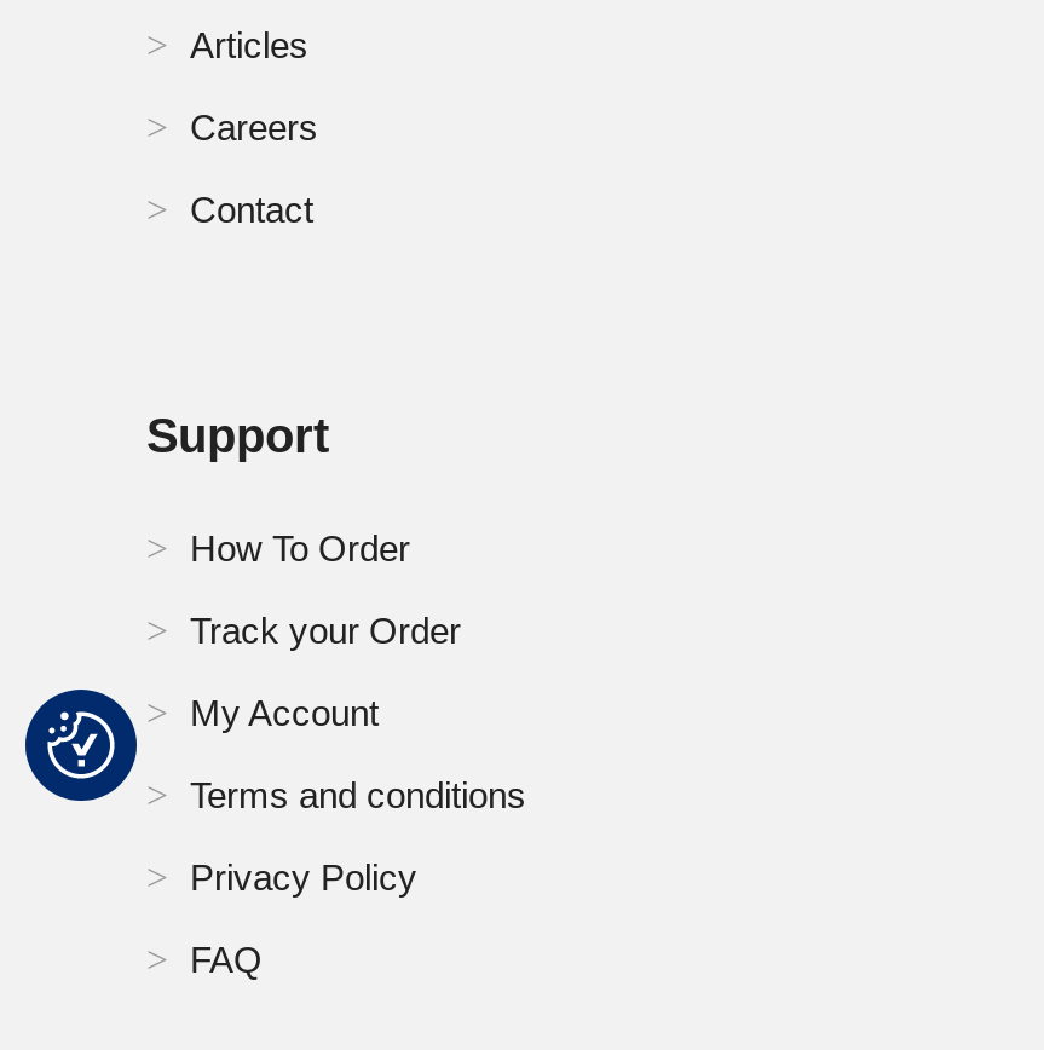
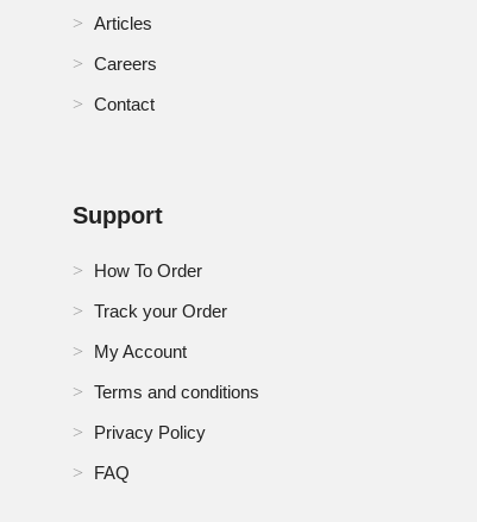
- [image]
